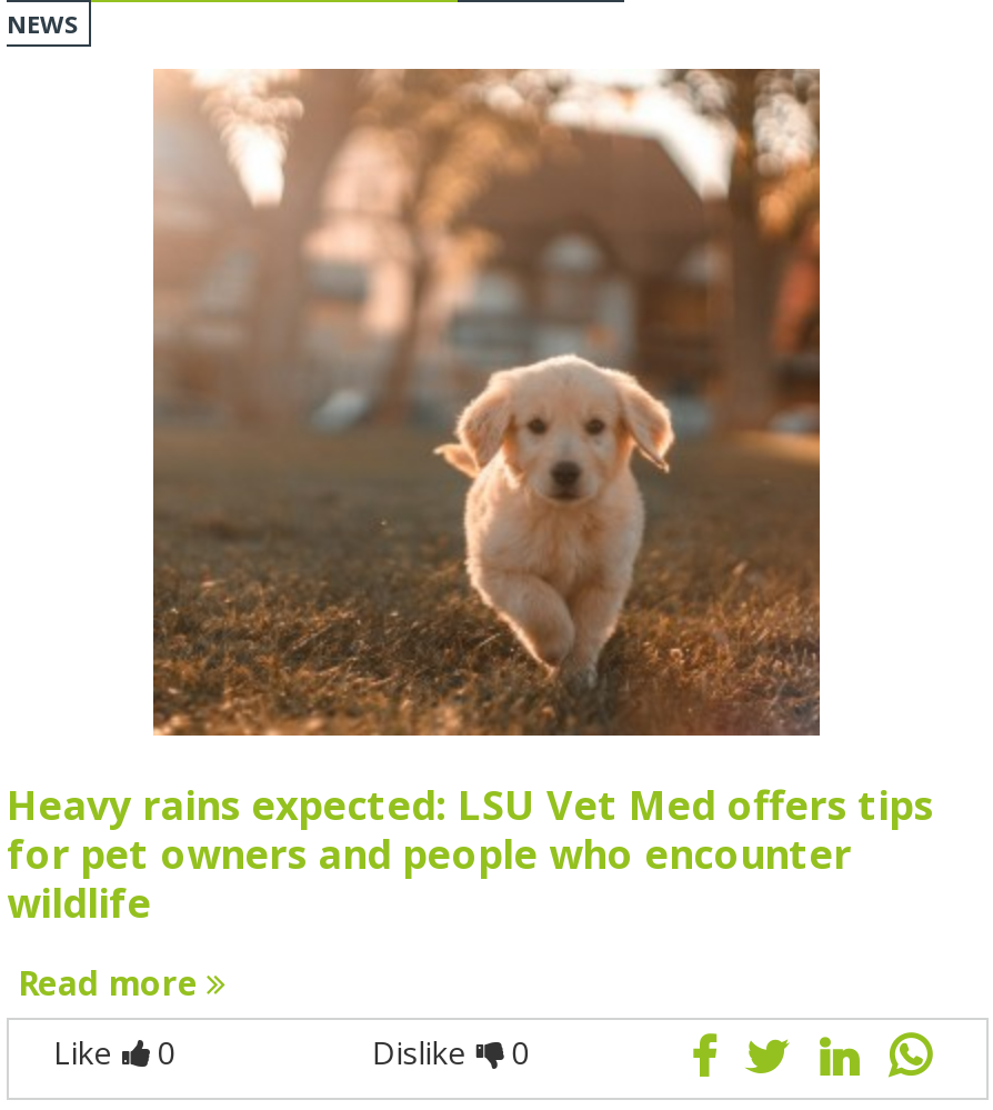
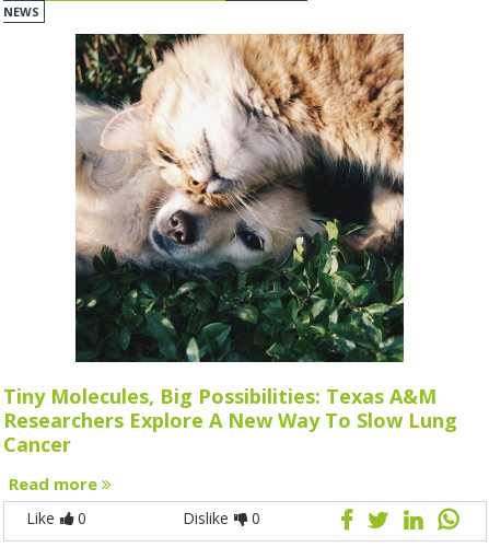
- [image]
- Heavy rains expected: LSU Vet Med offers tips
- for pet owners and people who encounter
- wildlife
+ [image]
+ Tiny Molecules, Big Possibilities: Texas A&M
+ Researchers Explore A New Way To Slow Lung
+ Cancer
